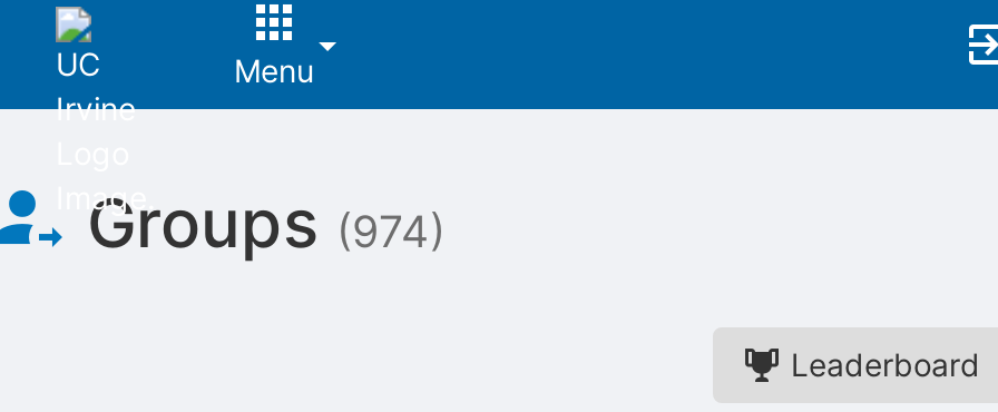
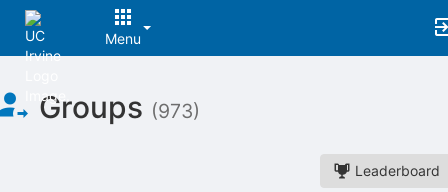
- Groups (974)
+ Groups (973)
